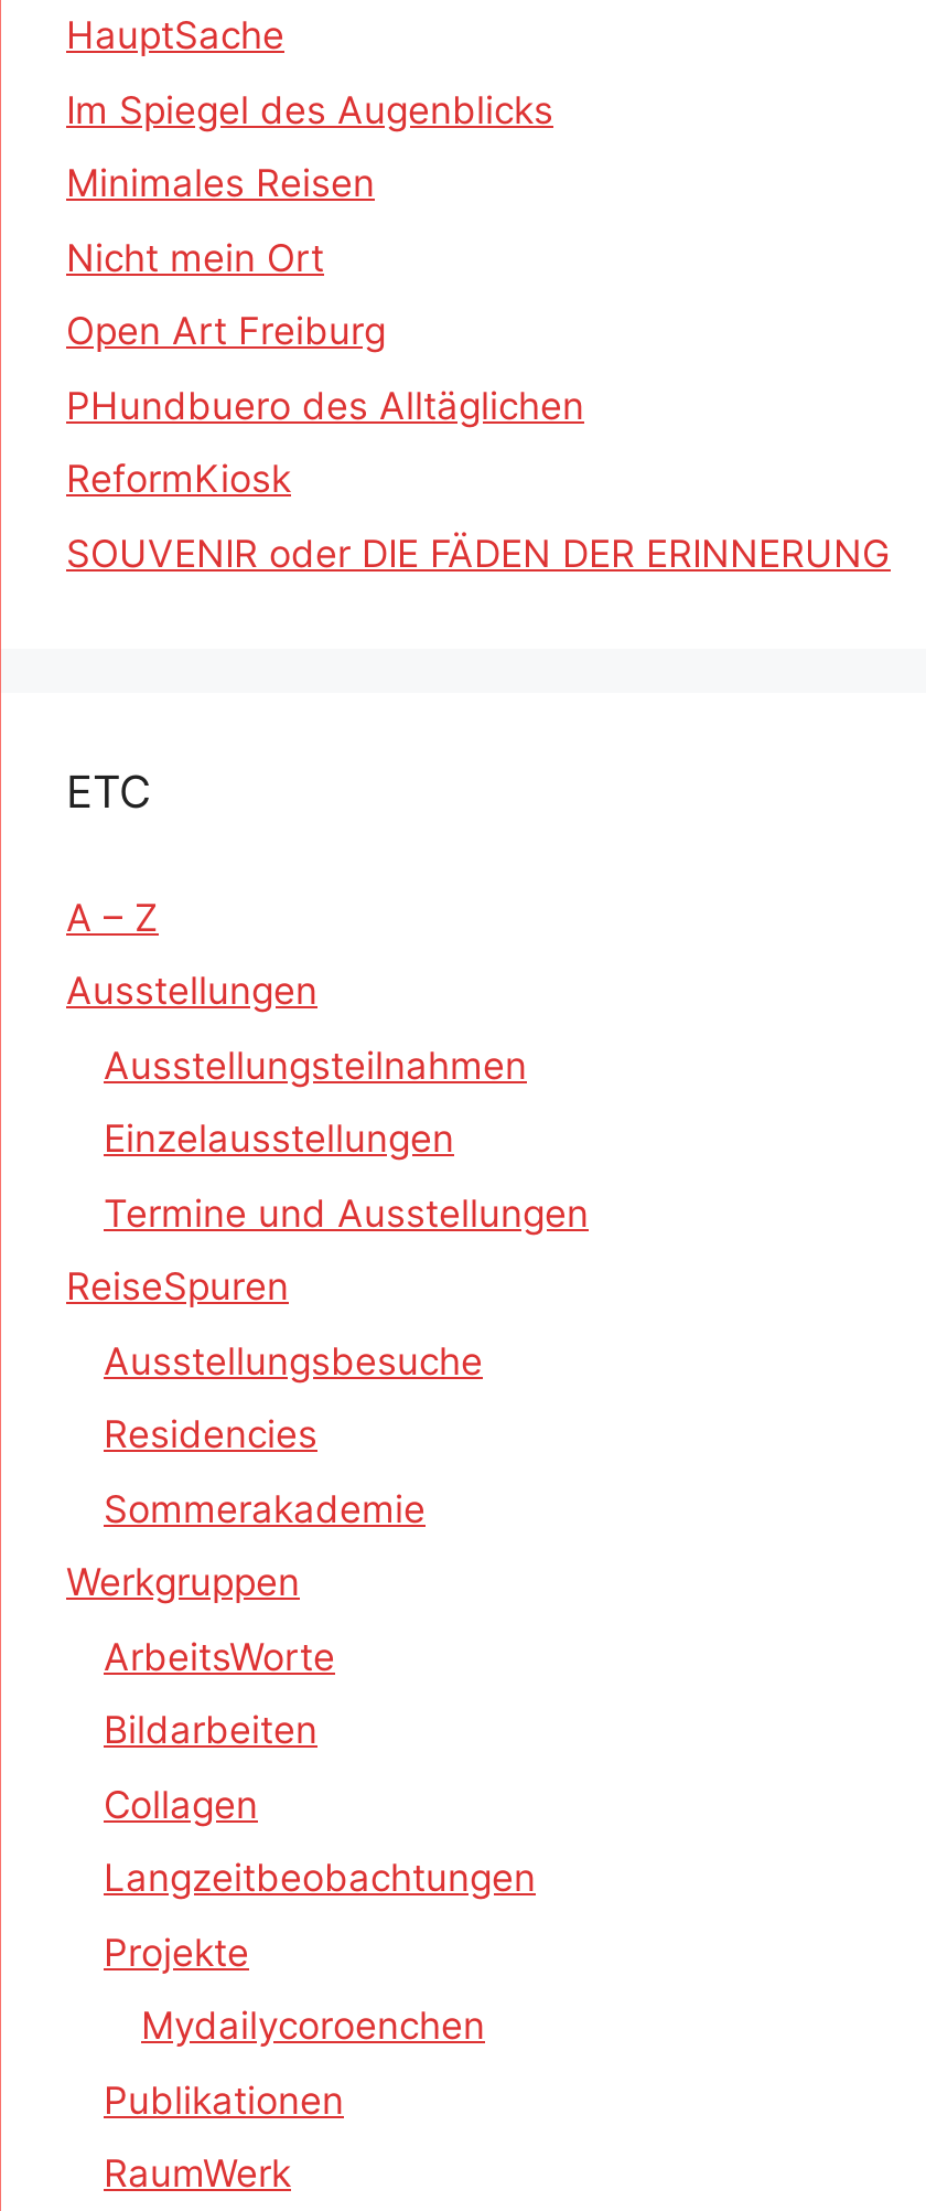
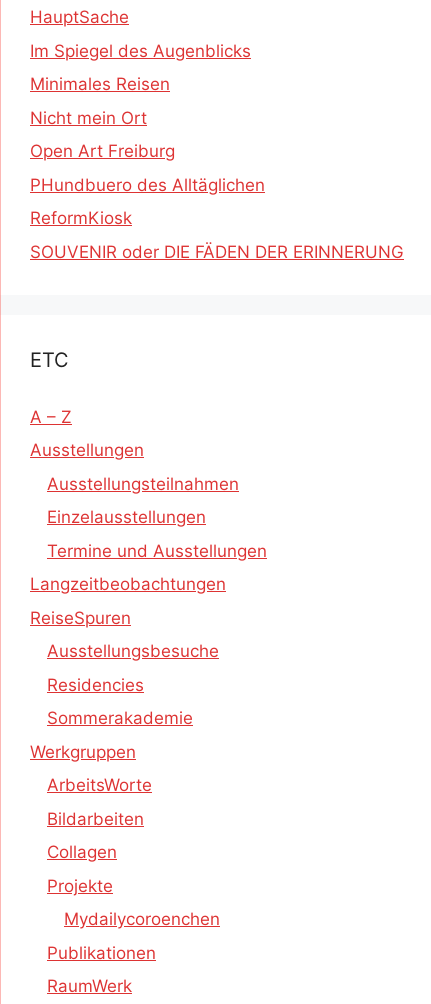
moved down: ReiseSpuren | Ausstellungsbesuche | Residencies | Sommerakademie | Werkgruppen | ArbeitsWorte | Bildarbeiten | Collagen

moved up: Langzeitbeobachtungen
